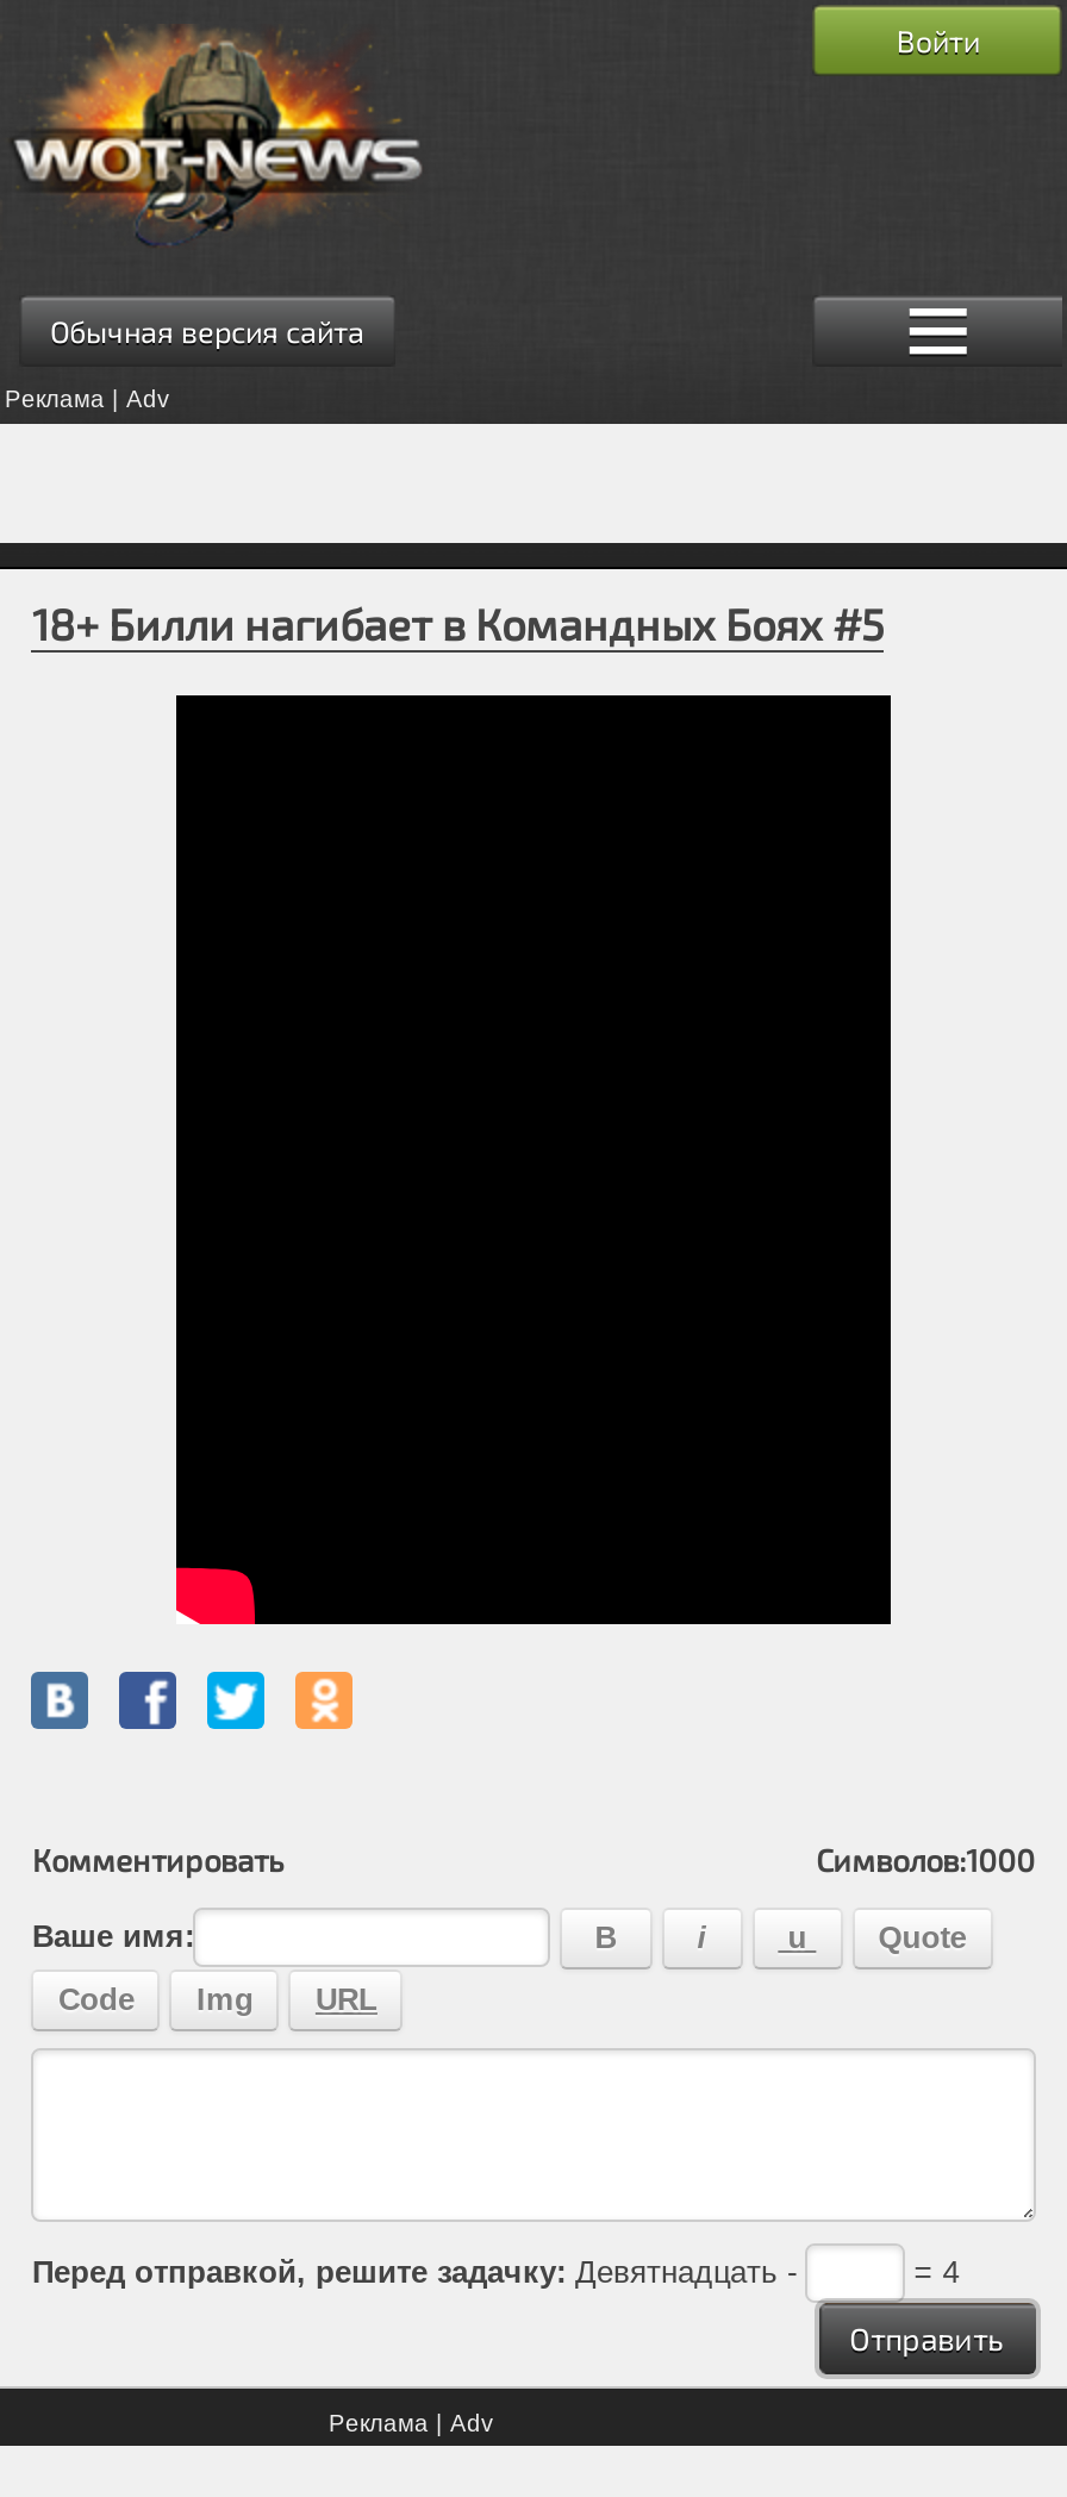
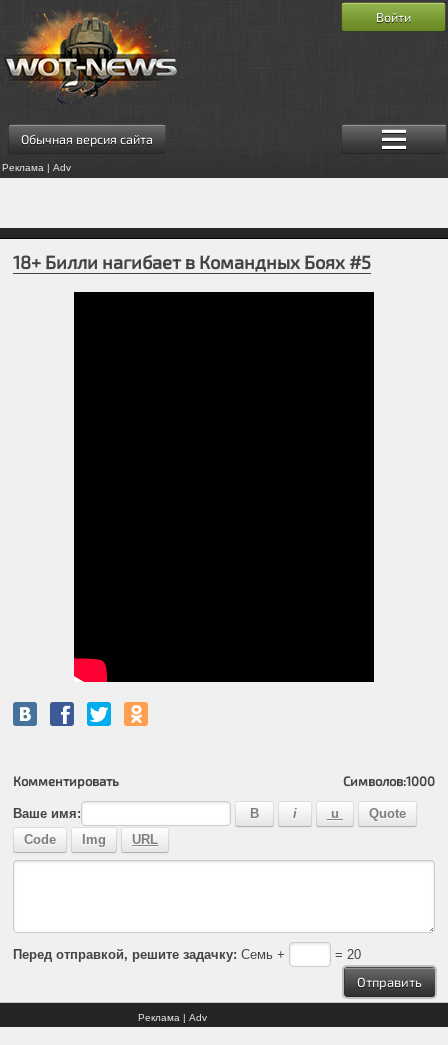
- Перед отправкой, решите задачку: Девятнадцать -
+ Перед отправкой, решите задачку: Семь +

- = 4
+ = 20
